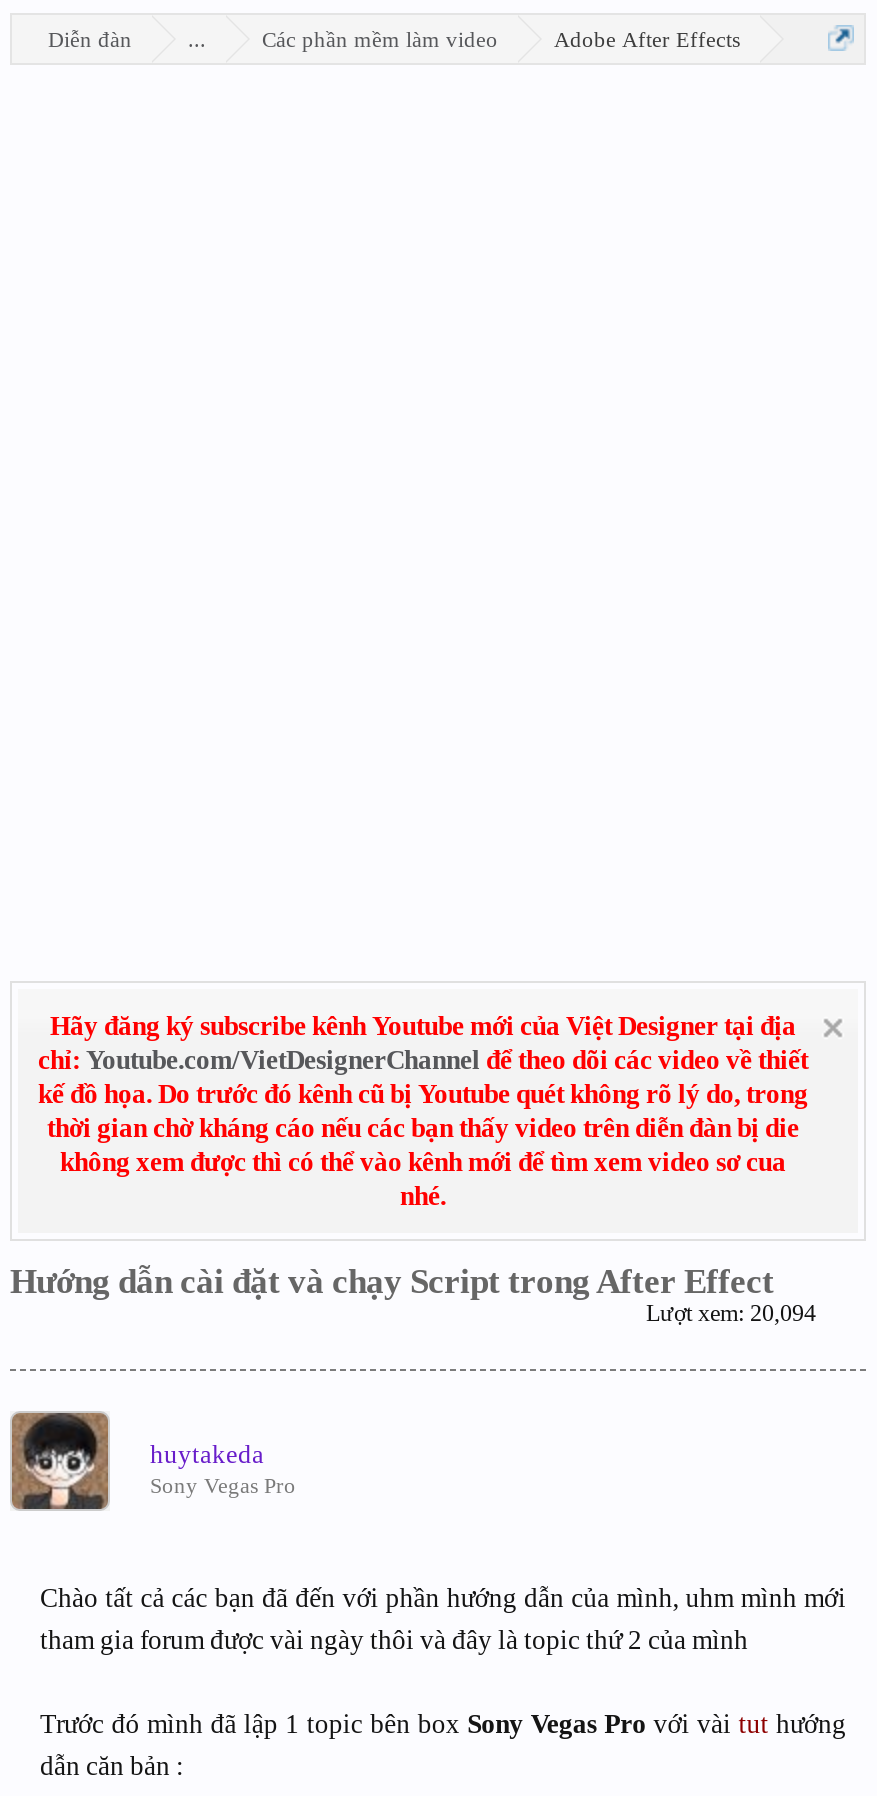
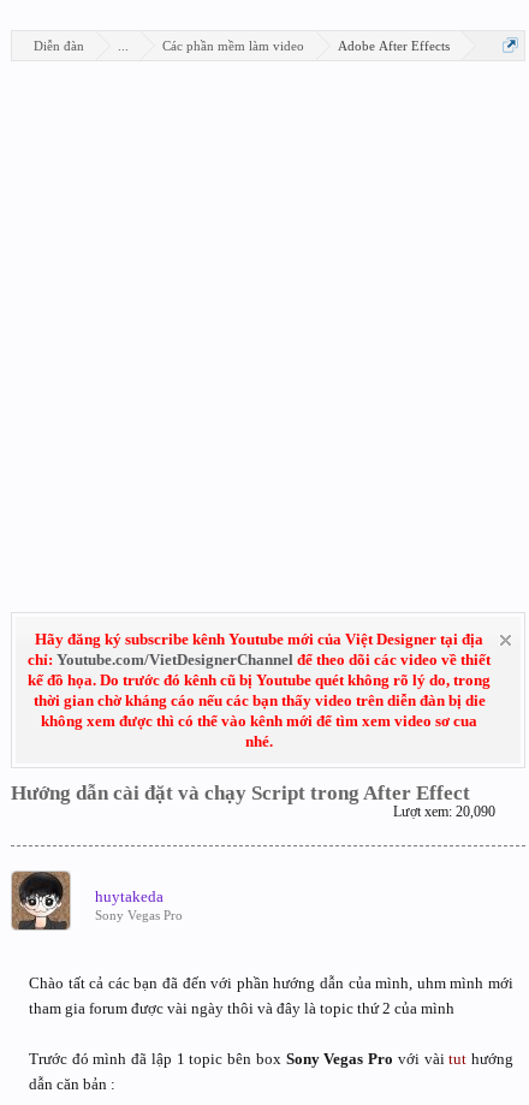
- Lượt xem: 20,094
+ Lượt xem: 20,090
